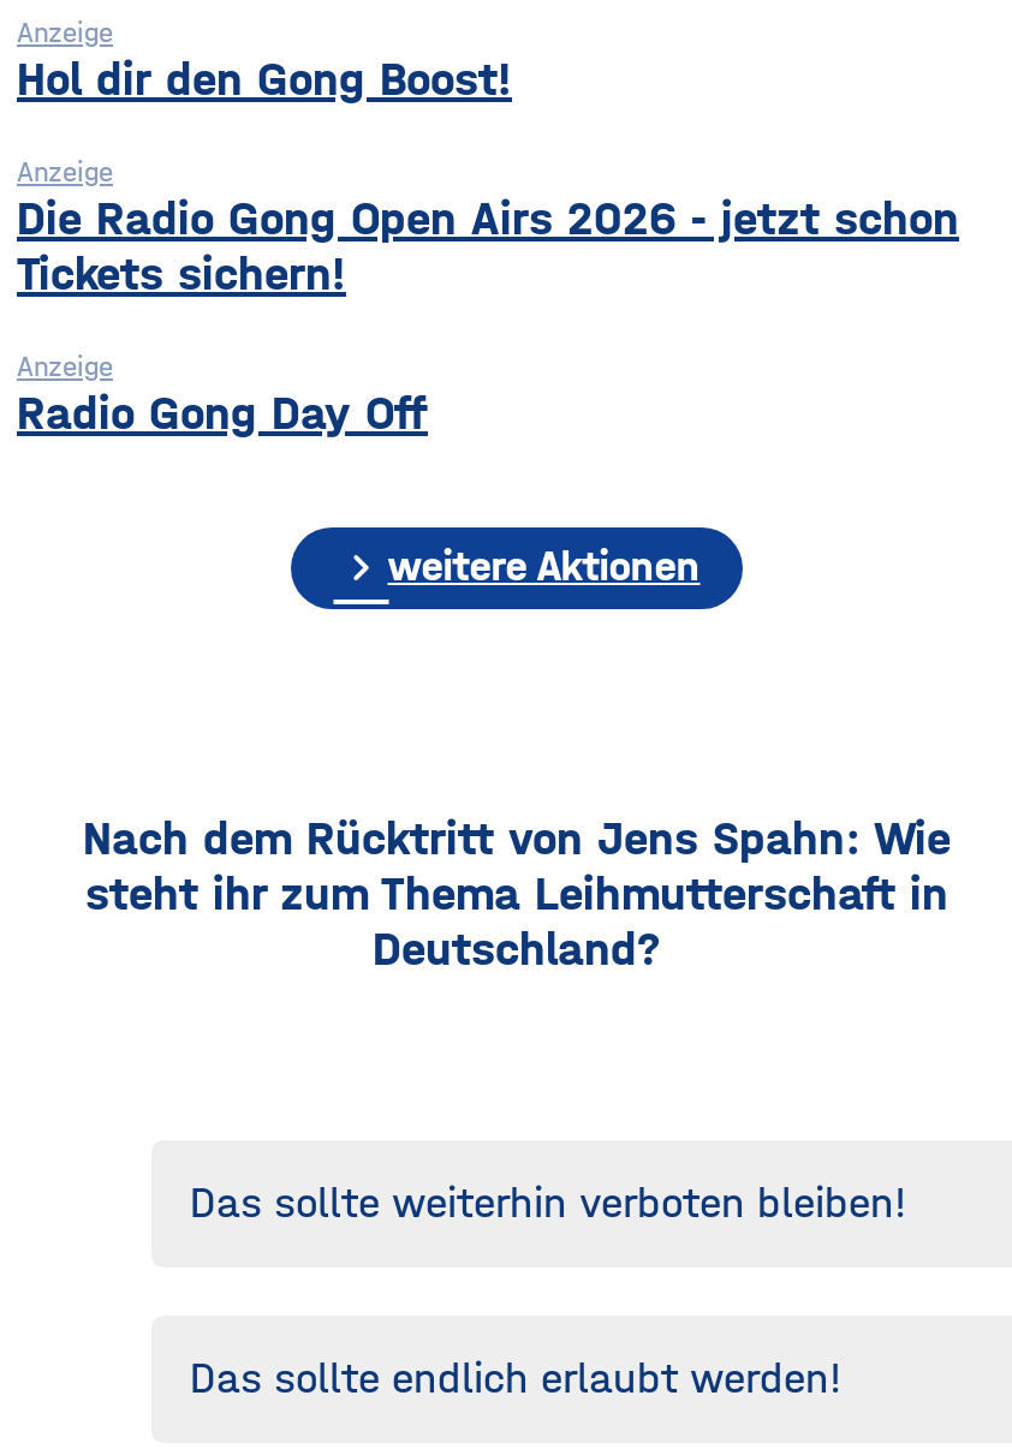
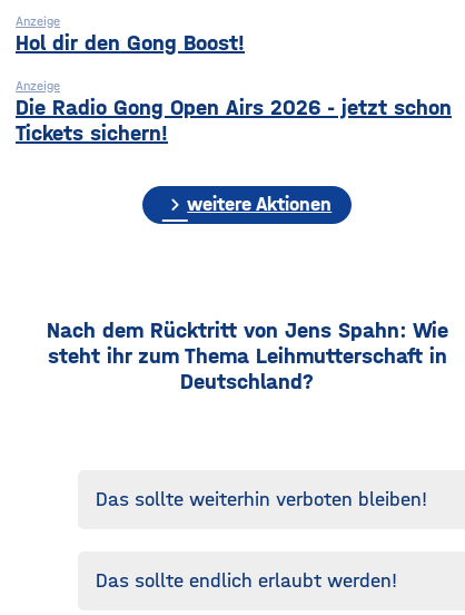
- Anzeige
- Radio Gong Day Off
